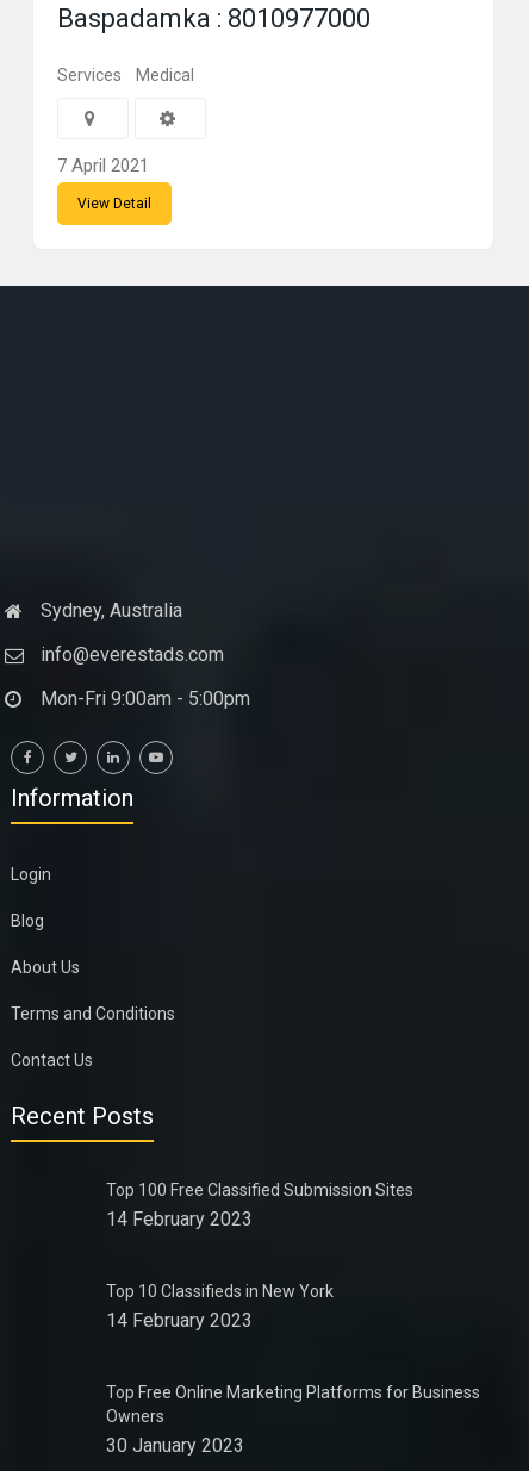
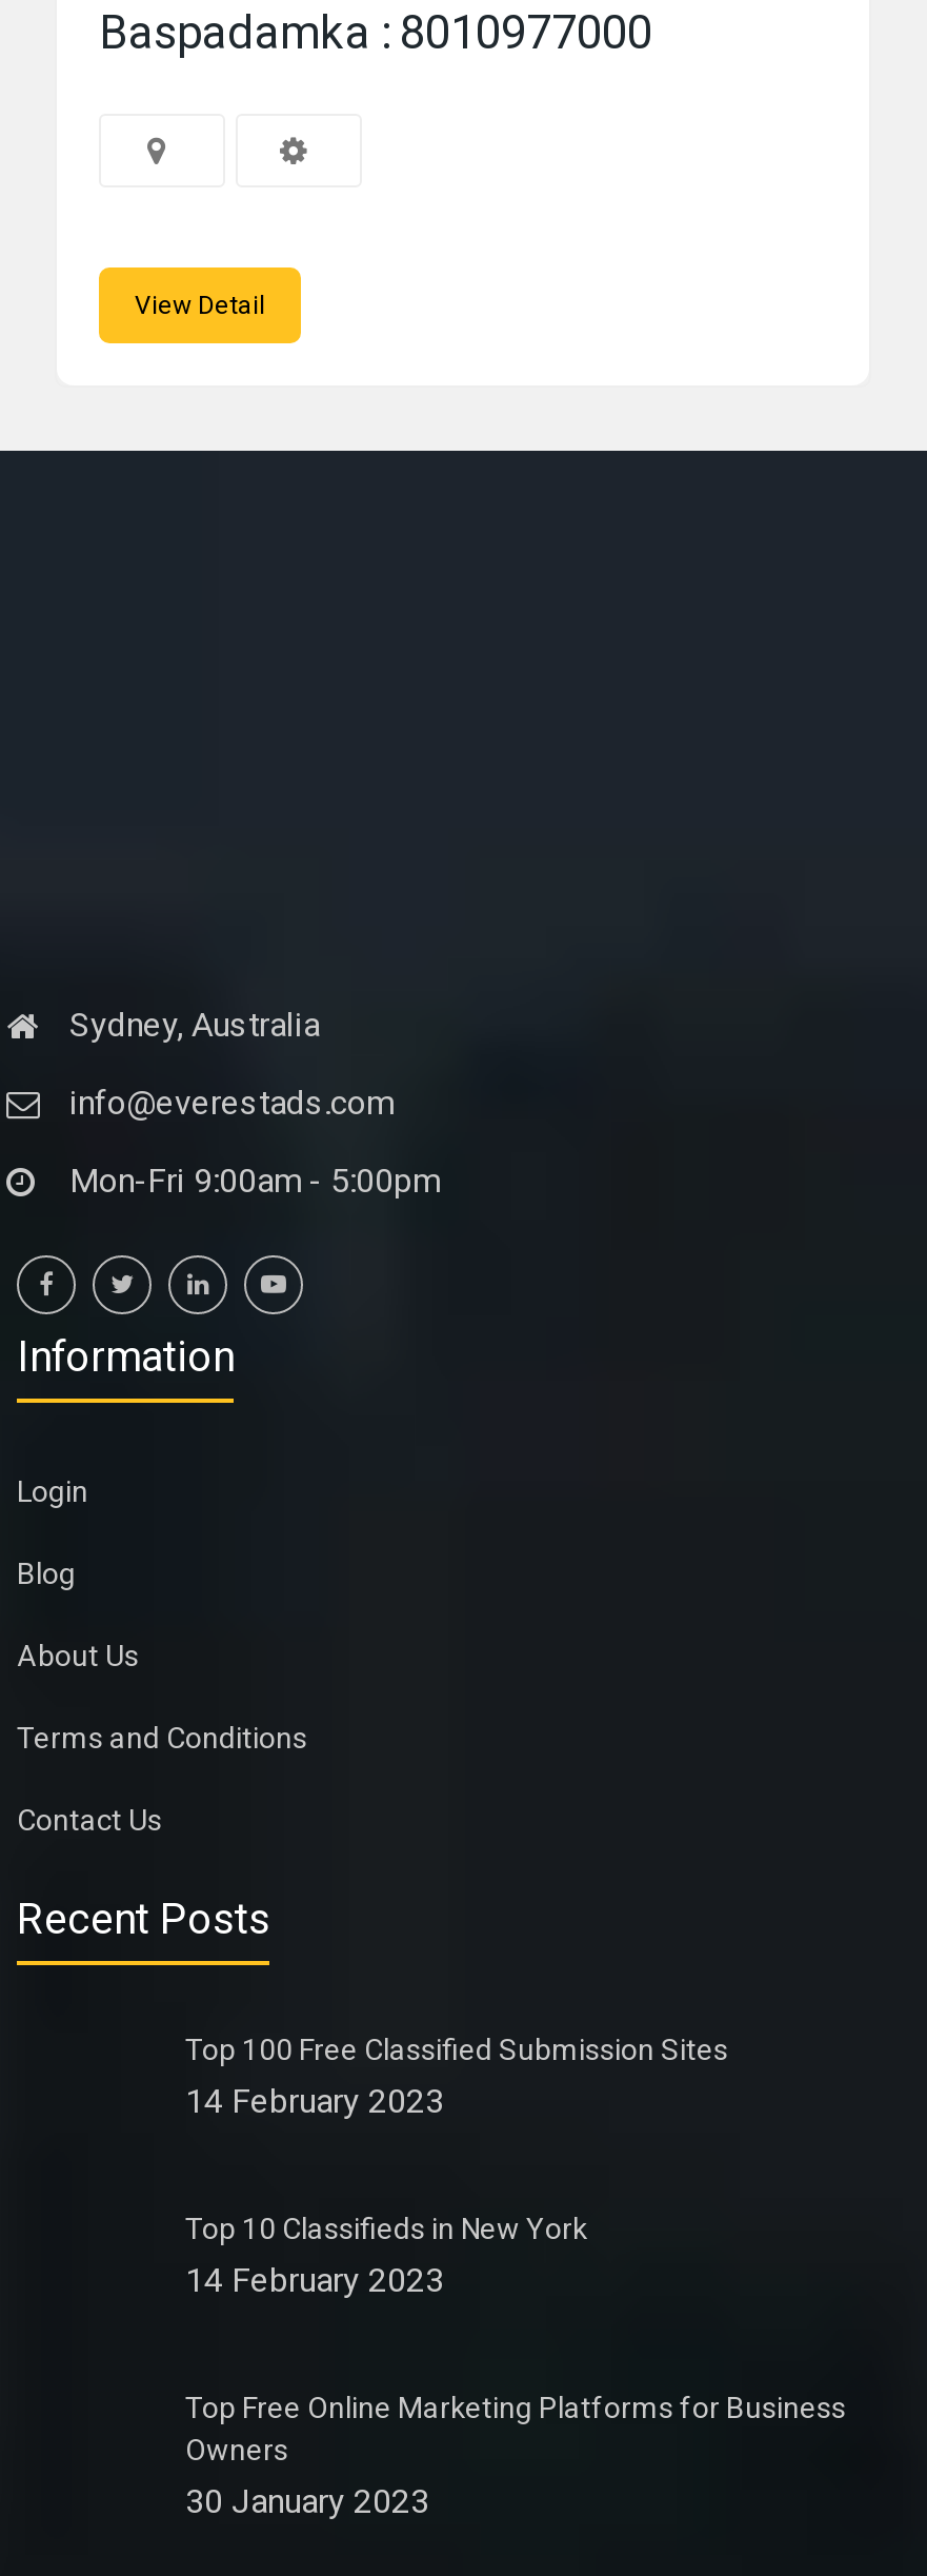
- Services
- Medical

- 7 April 2021
